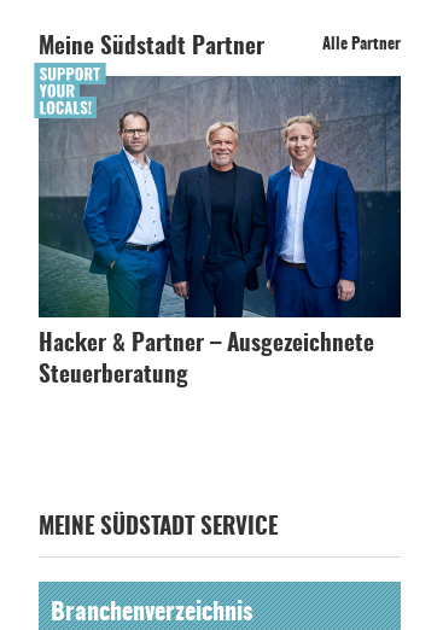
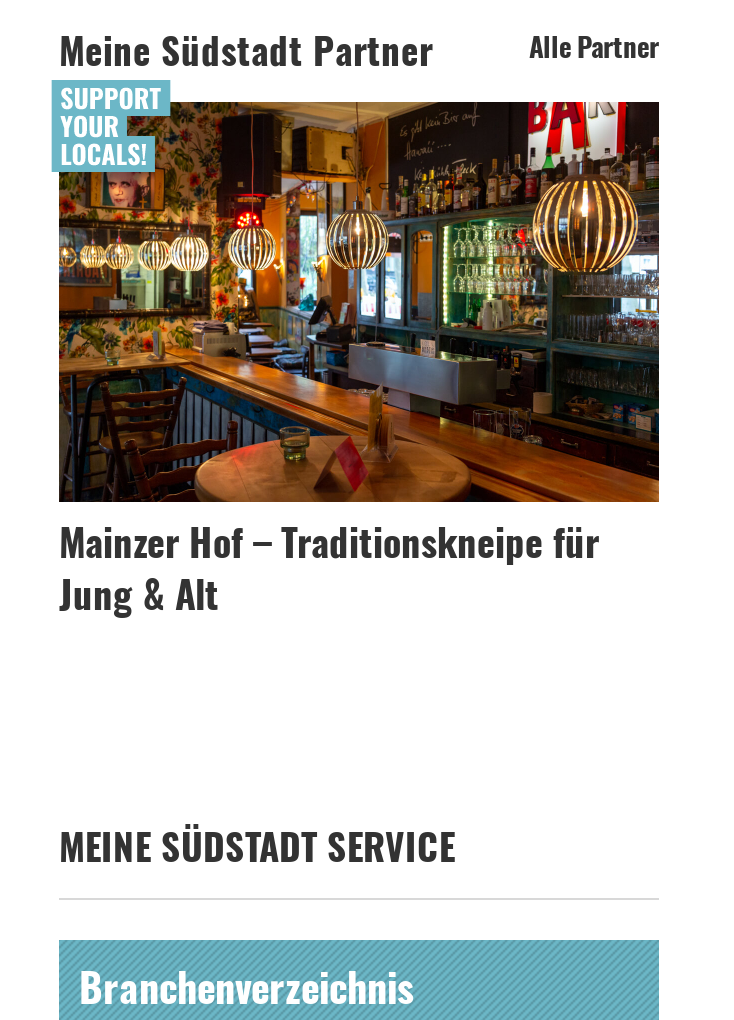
- [image]
- Hacker & Partner – Ausgezeichnete
- Steuerberatung
+ [image]
+ Mainzer Hof – Traditionskneipe für
+ Jung & Alt
